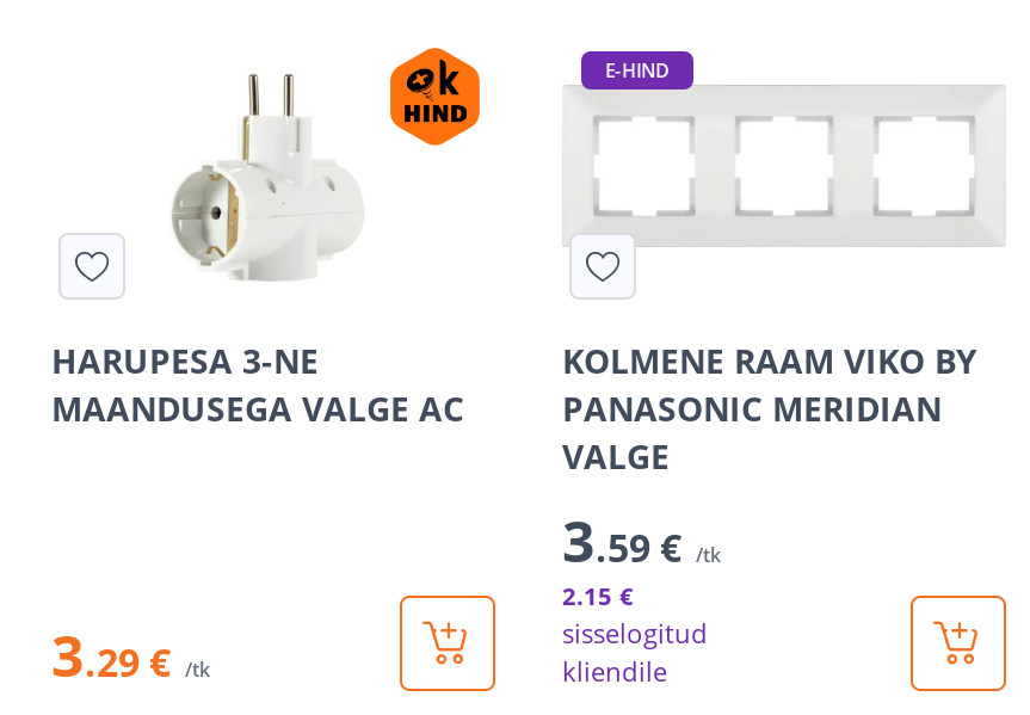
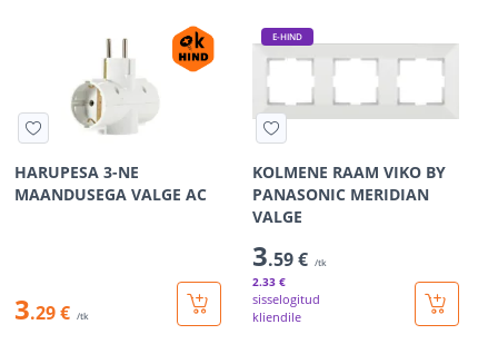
- 2.15 €
+ 2.33 €
